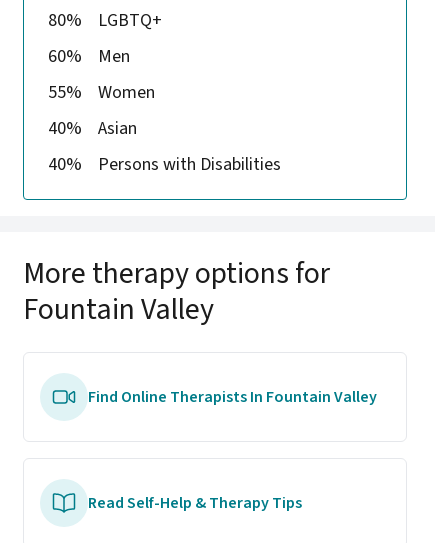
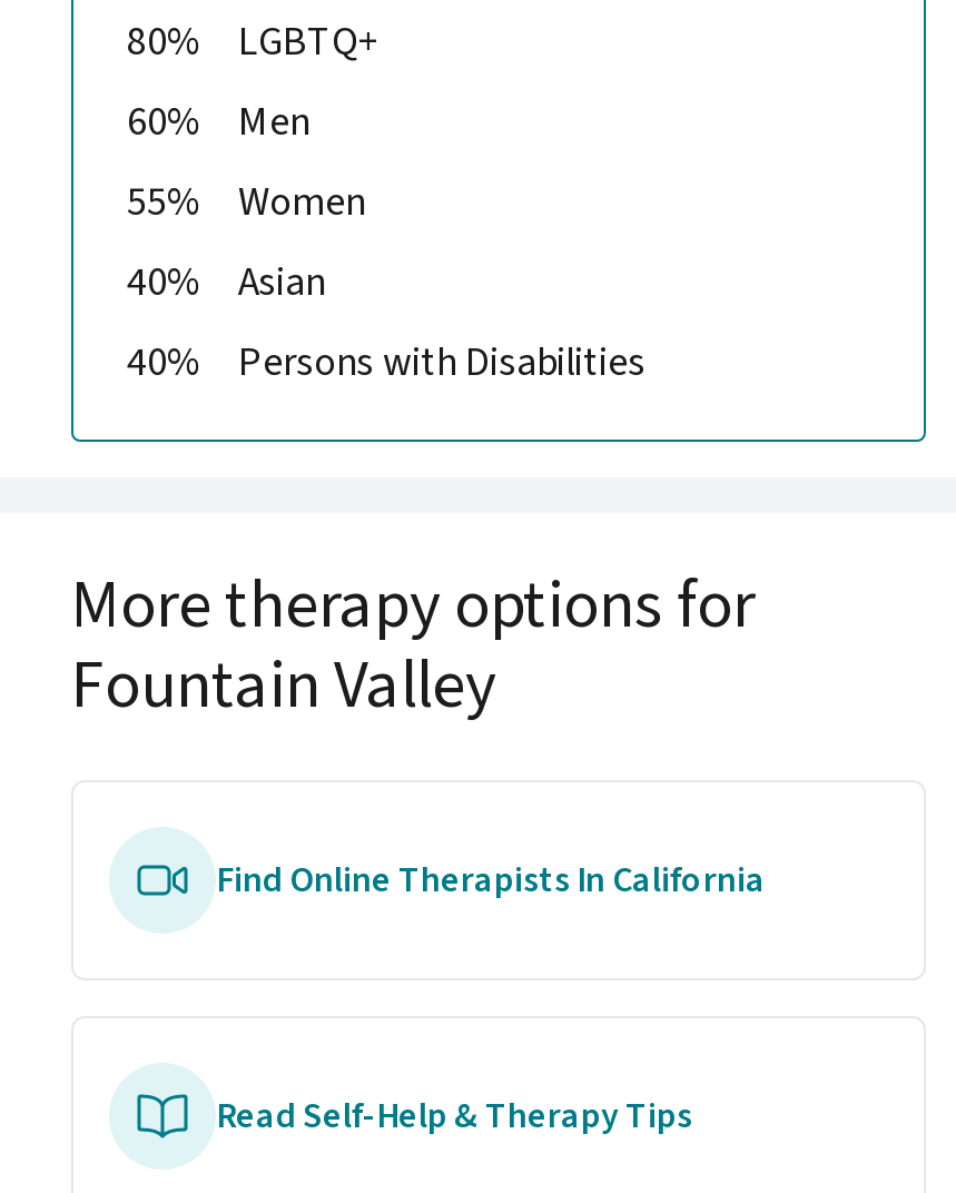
- Find Online Therapists In Fountain Valley
+ Find Online Therapists In California
